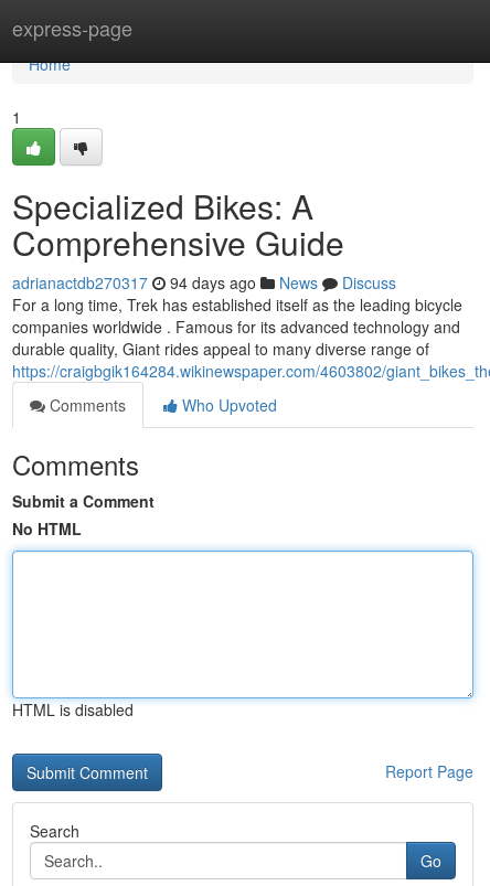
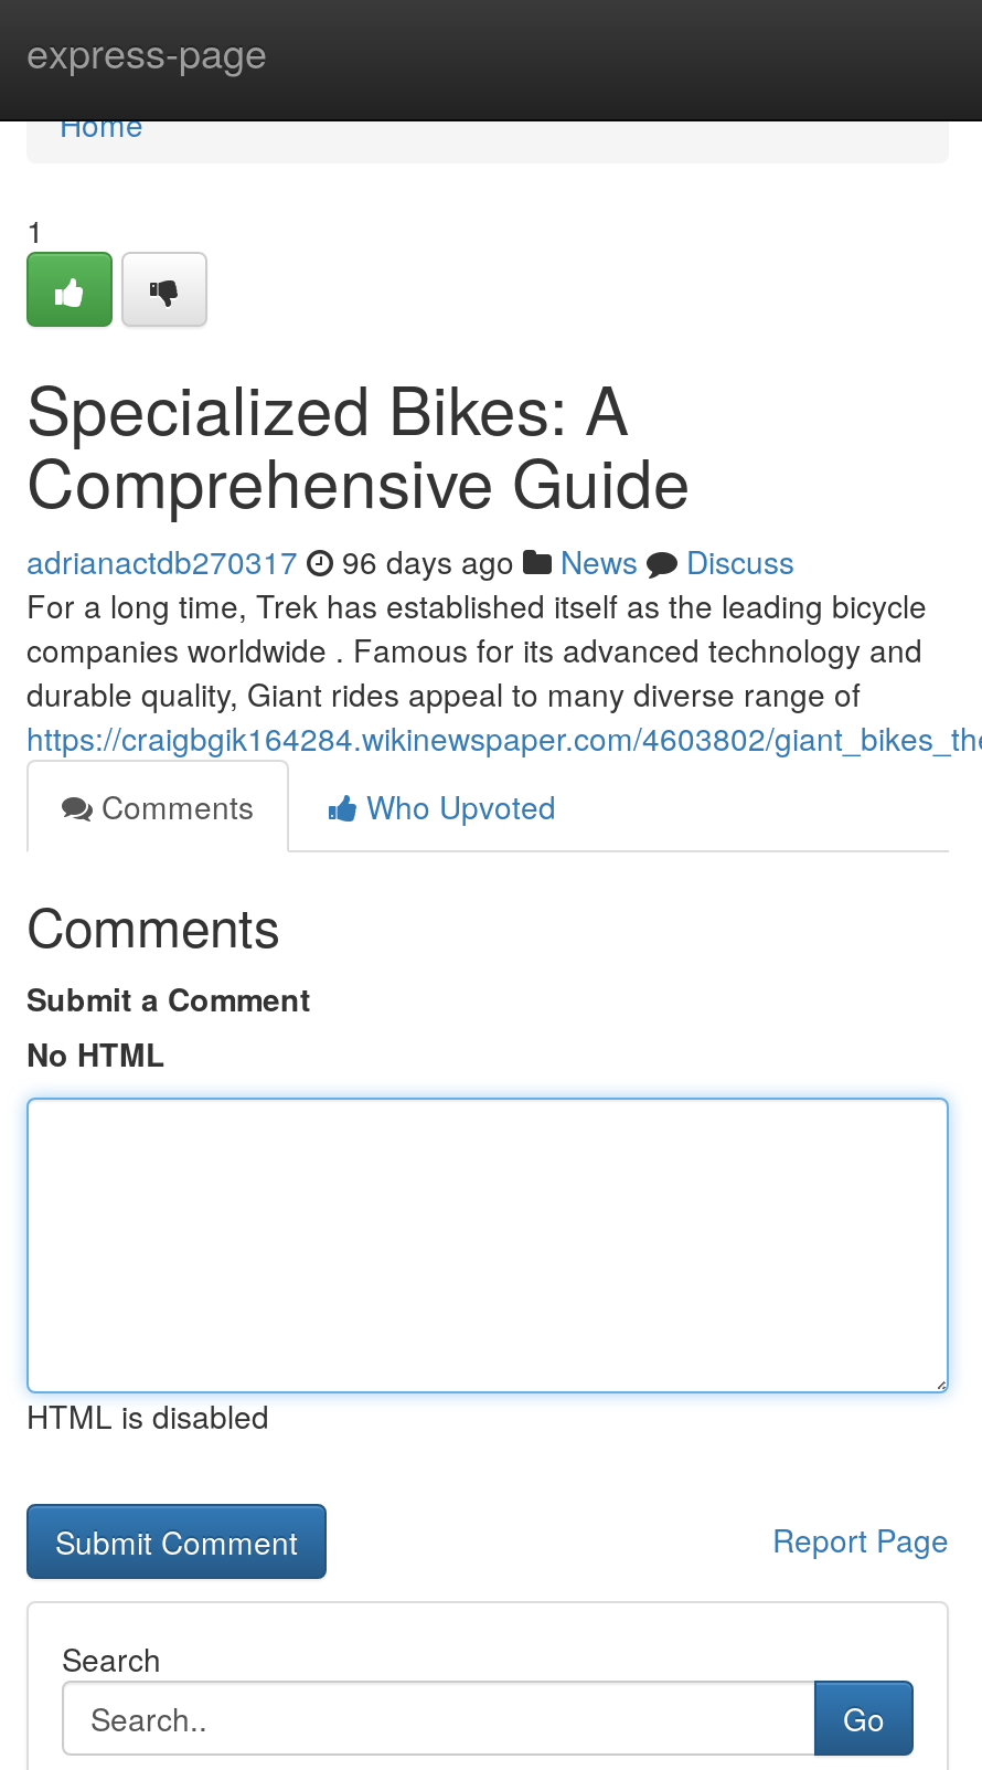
- adrianactdb270317 94 days ago News Discuss
+ adrianactdb270317 96 days ago News Discuss
